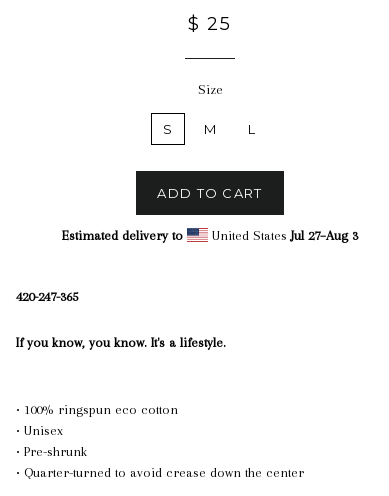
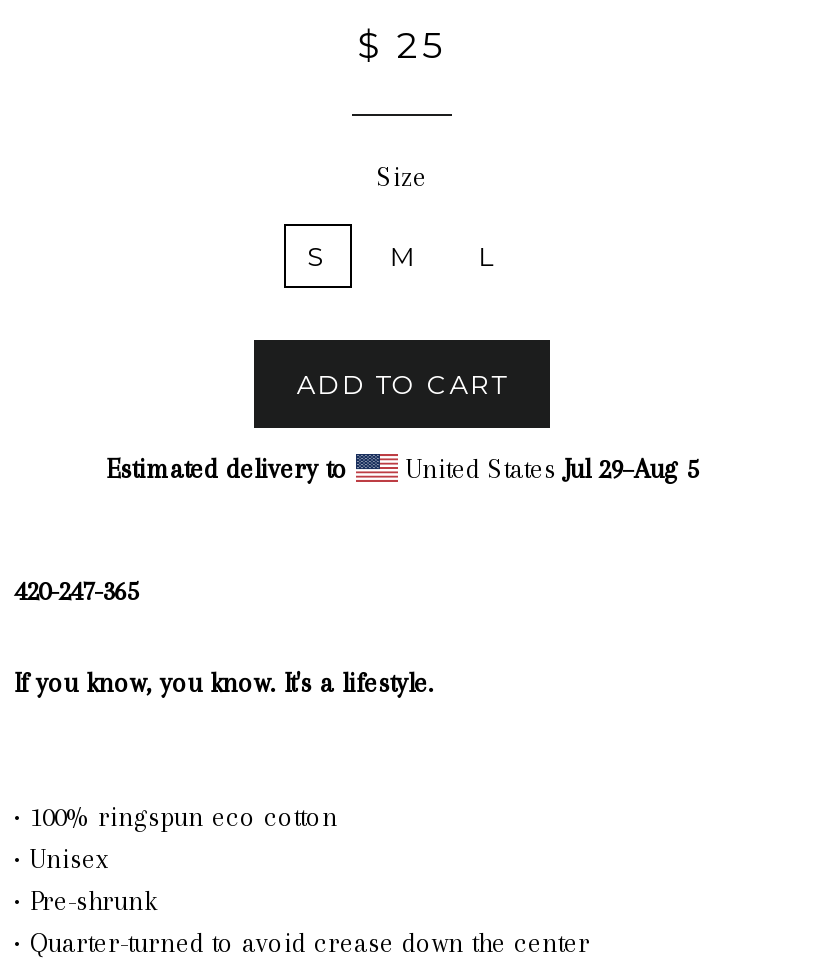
- United States Jul 27–Aug 3
+ United States Jul 29–Aug 5
